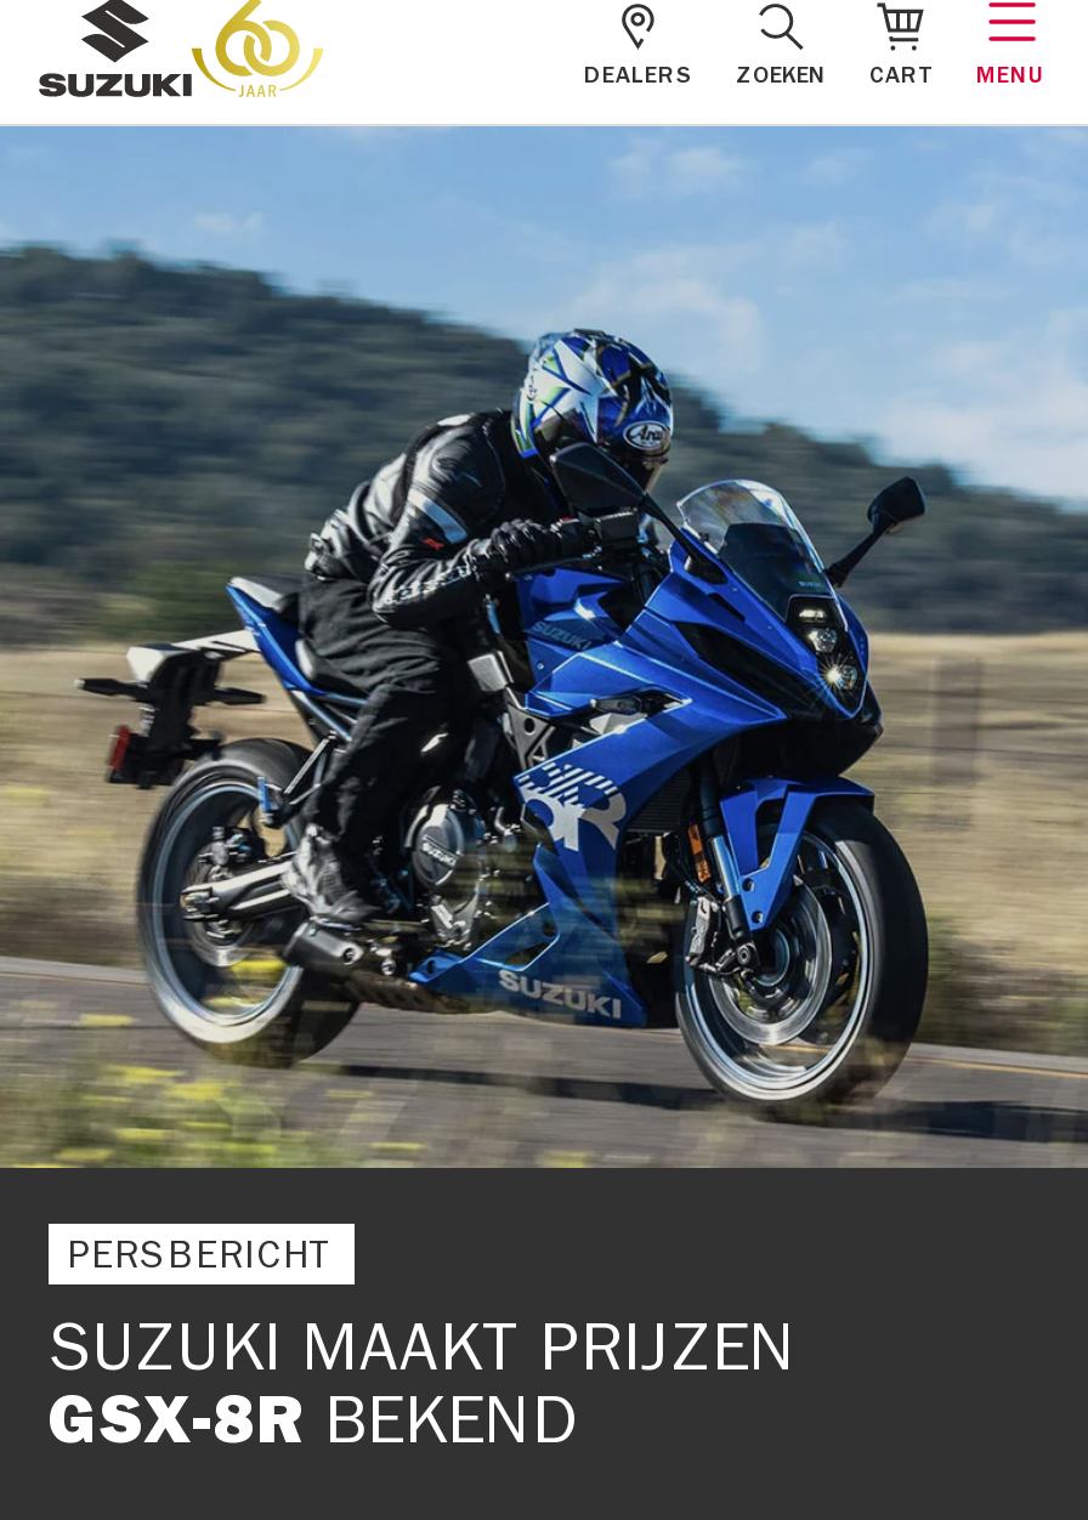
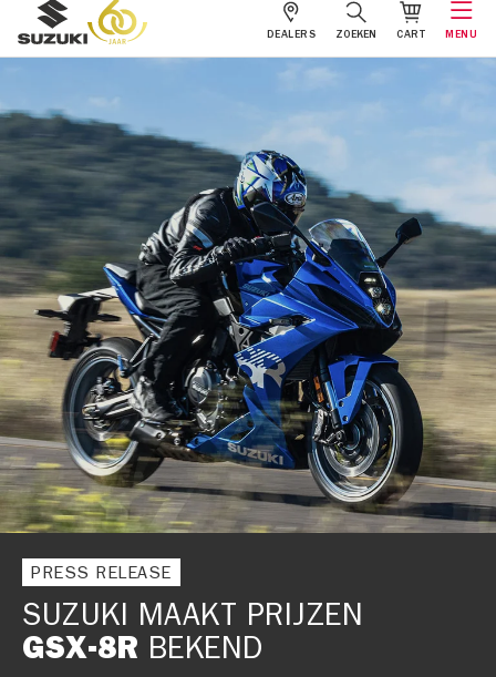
- PERSBERICHT
+ PRESS RELEASE
